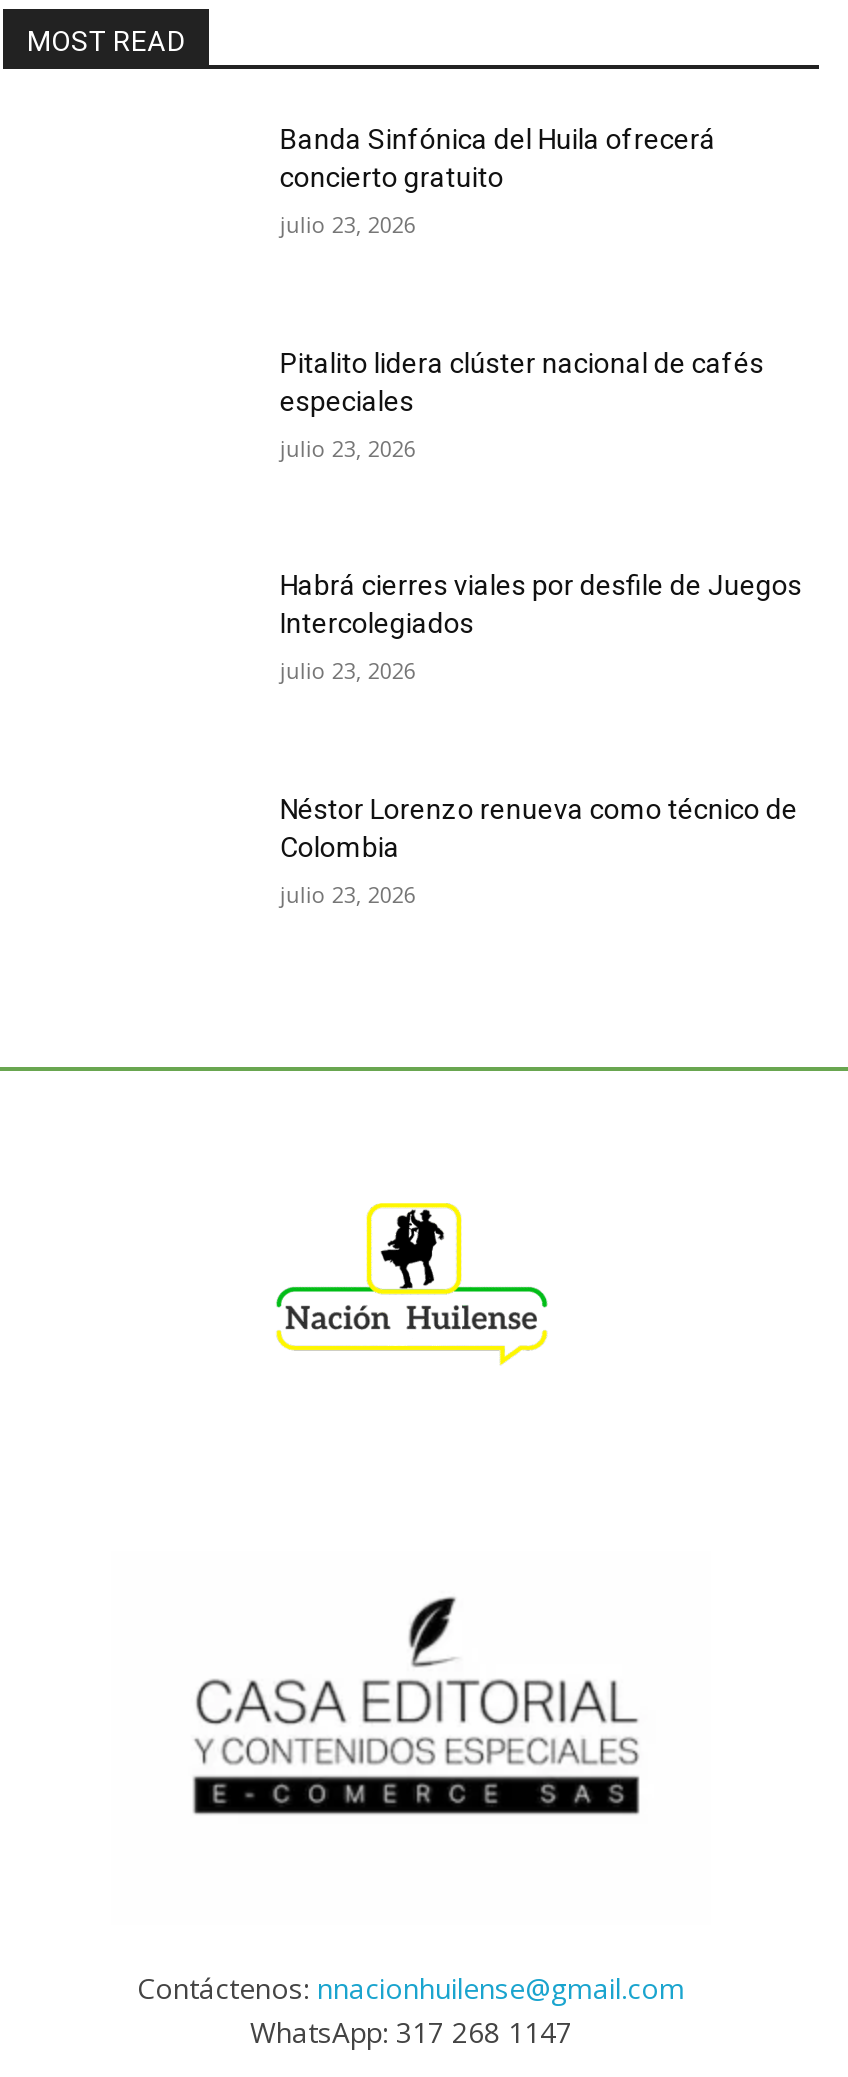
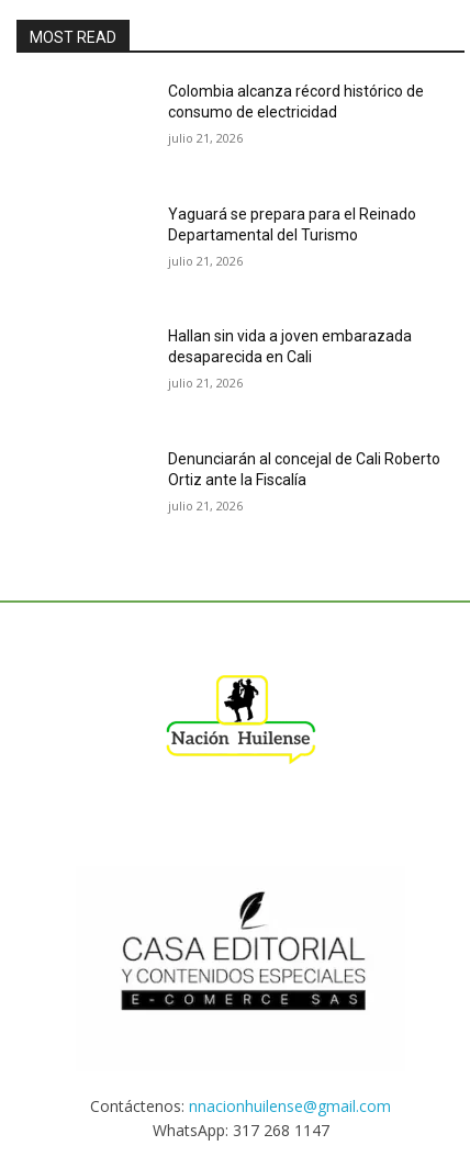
- Banda Sinfónica del Huila ofrecerá
- concierto gratuito
+ Colombia alcanza récord histórico de
+ consumo de electricidad

- julio 23, 2026
+ julio 21, 2026

- Pitalito lidera clúster nacional de cafés
- especiales
+ Yaguará se prepara para el Reinado
+ Departamental del Turismo

- julio 23, 2026
+ julio 21, 2026

- Habrá cierres viales por desfile de Juegos
- Intercolegiados
+ Hallan sin vida a joven embarazada
+ desaparecida en Cali

- julio 23, 2026
+ julio 21, 2026

- Néstor Lorenzo renueva como técnico de
- Colombia
+ Denunciarán al concejal de Cali Roberto
+ Ortiz ante la Fiscalía

- julio 23, 2026
+ julio 21, 2026
